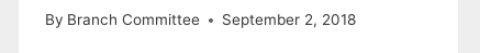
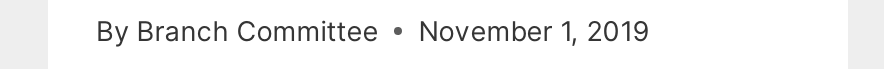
- By Branch Committee September 2, 2018
+ By Branch Committee November 1, 2019
